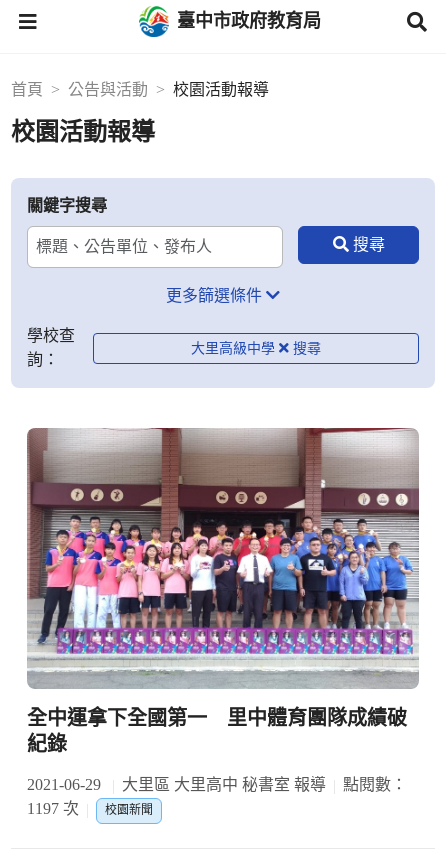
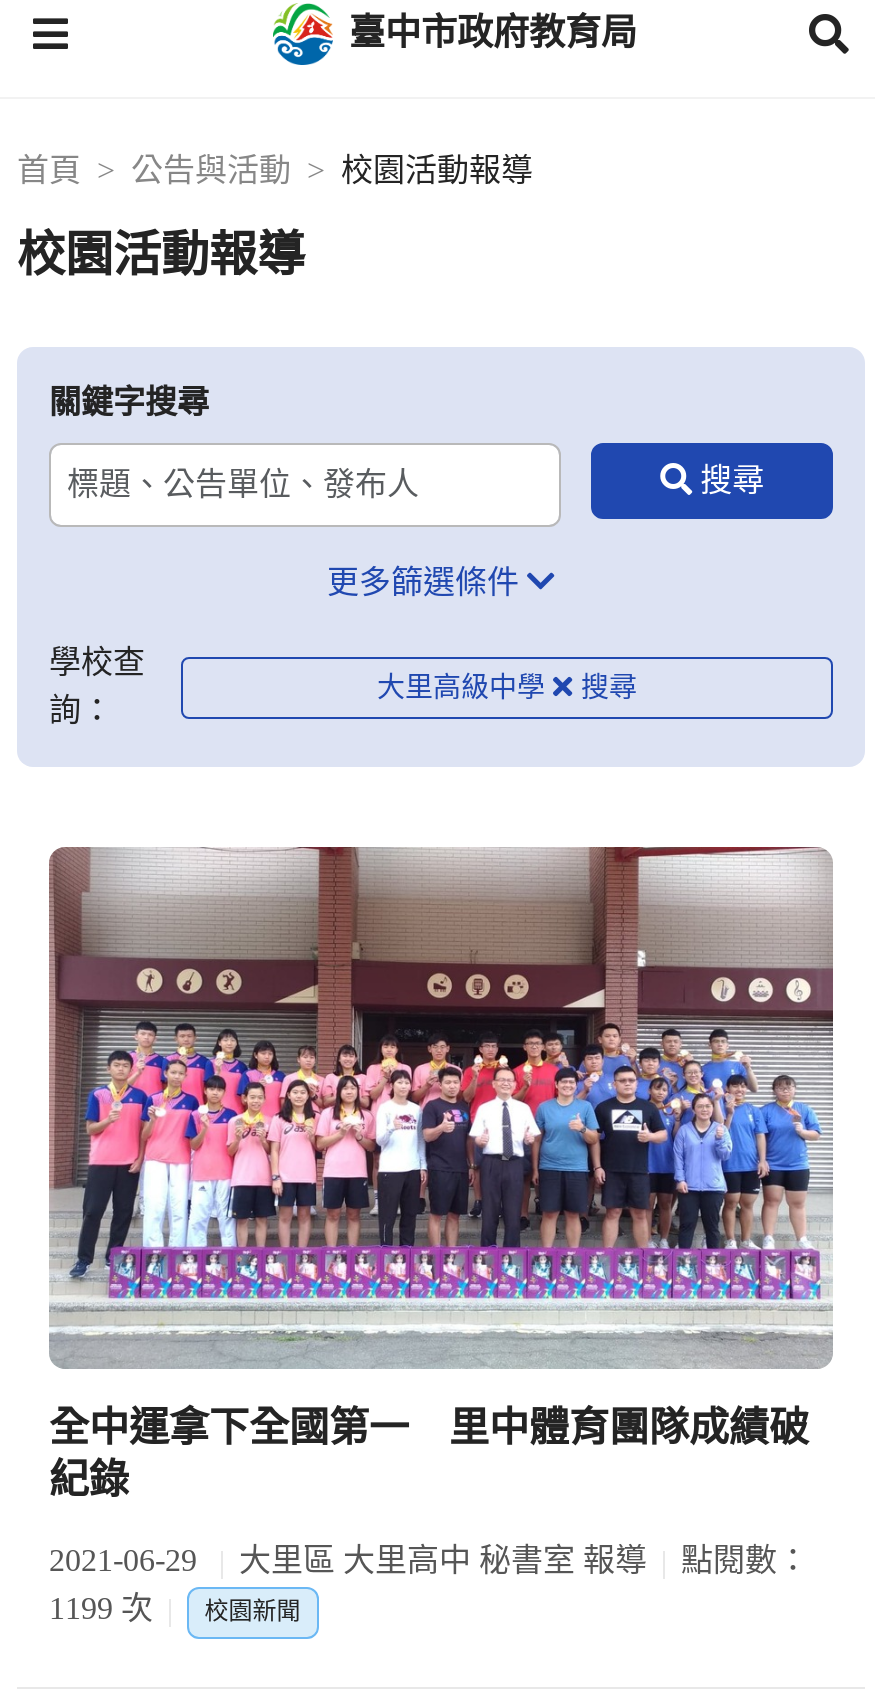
- 1197 次 校園新聞
+ 1199 次 校園新聞
